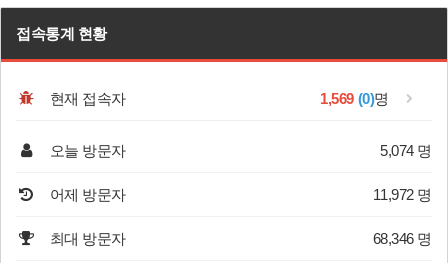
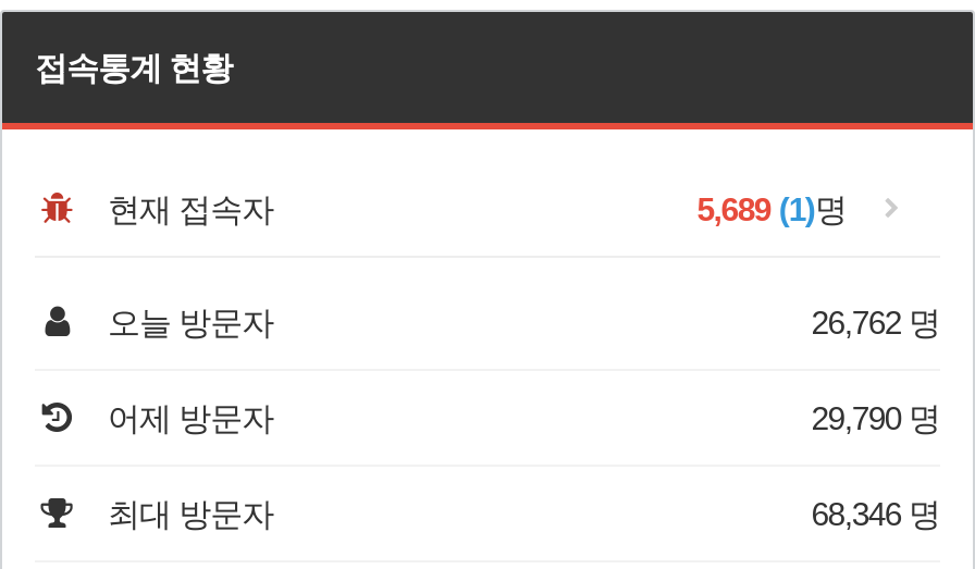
- 1,569 (0)명
+ 5,689 (1)명

- 5,074 명
+ 26,762 명

- 11,972 명
+ 29,790 명
